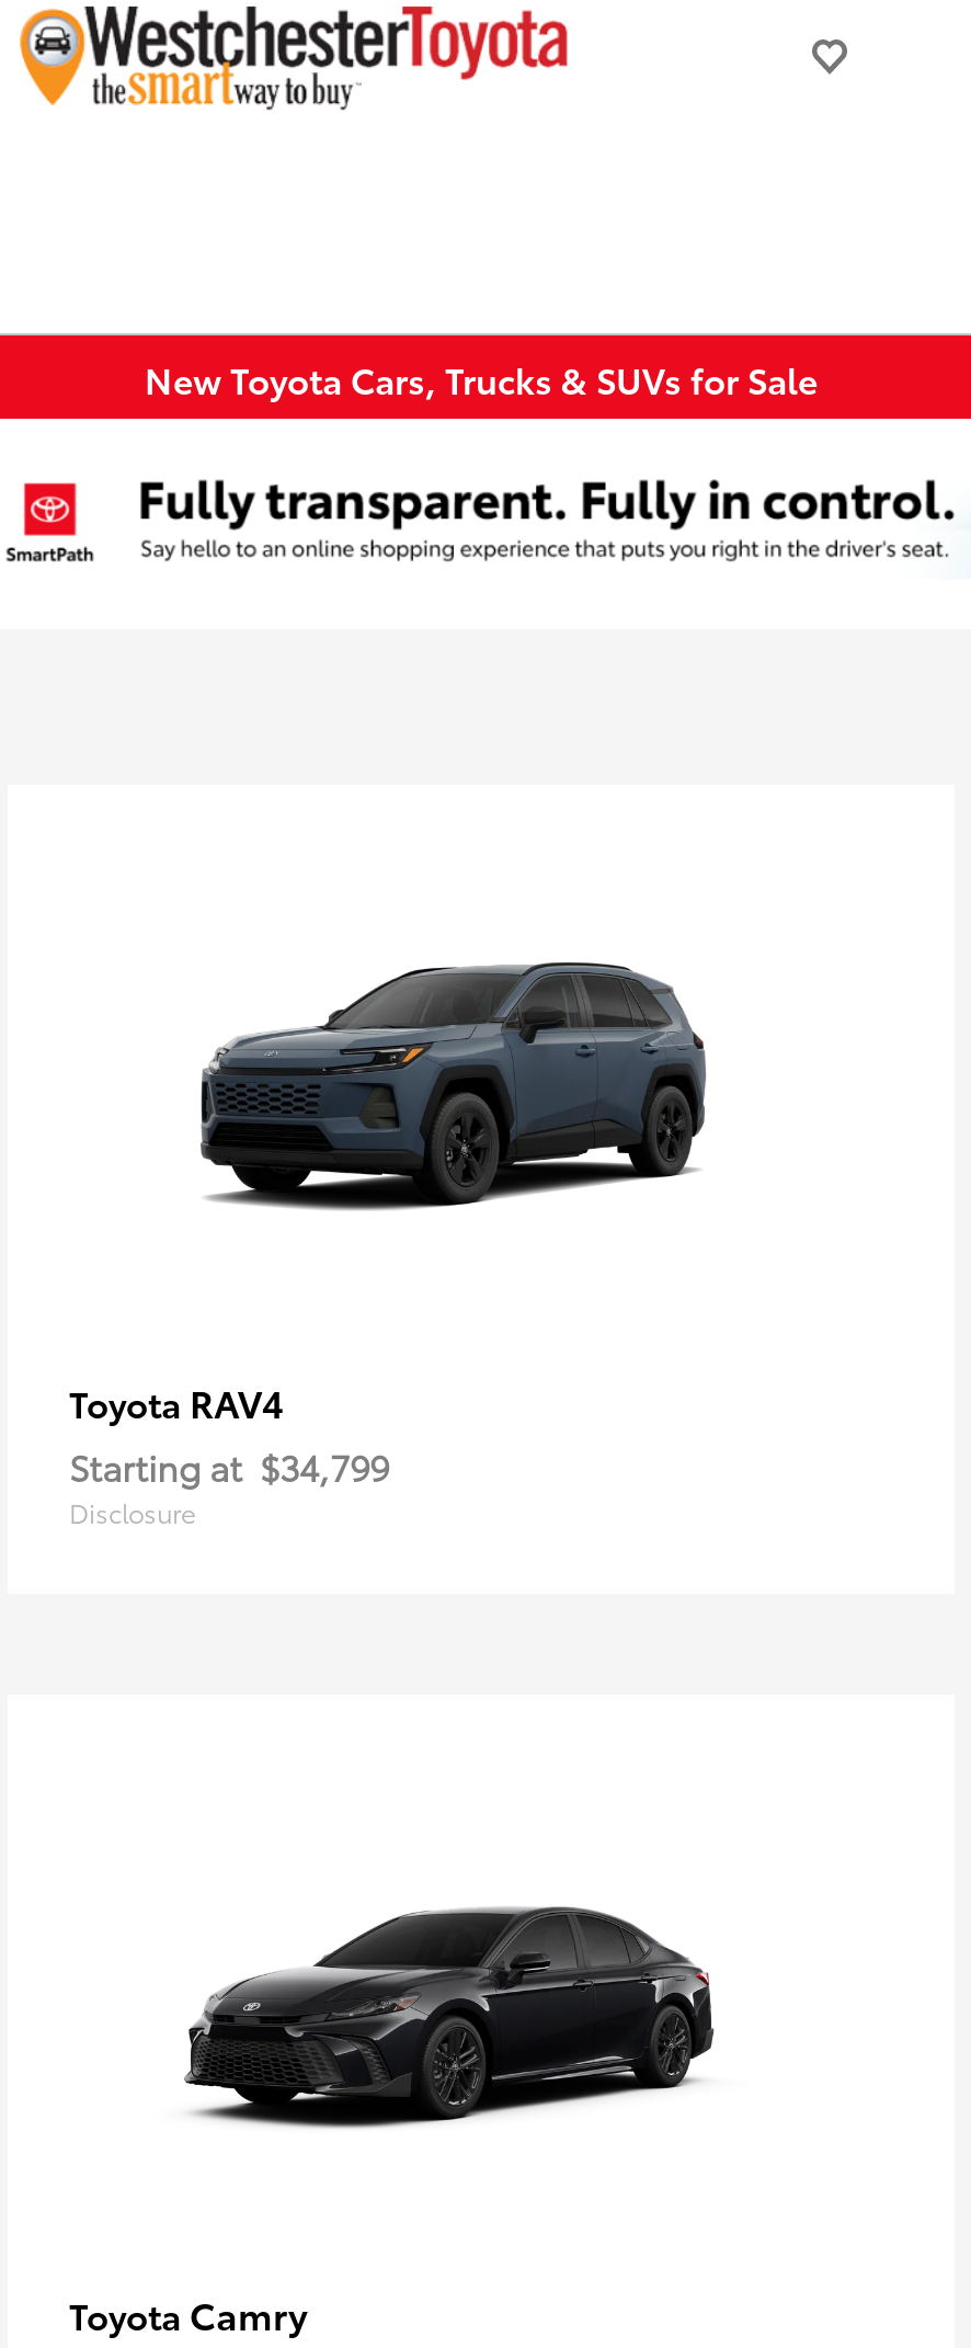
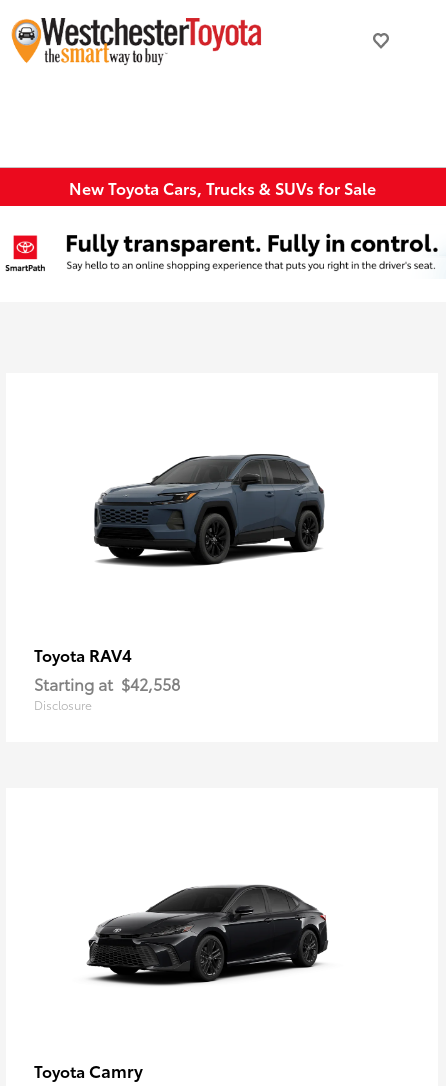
- Starting at $34,799
+ Starting at $42,558
